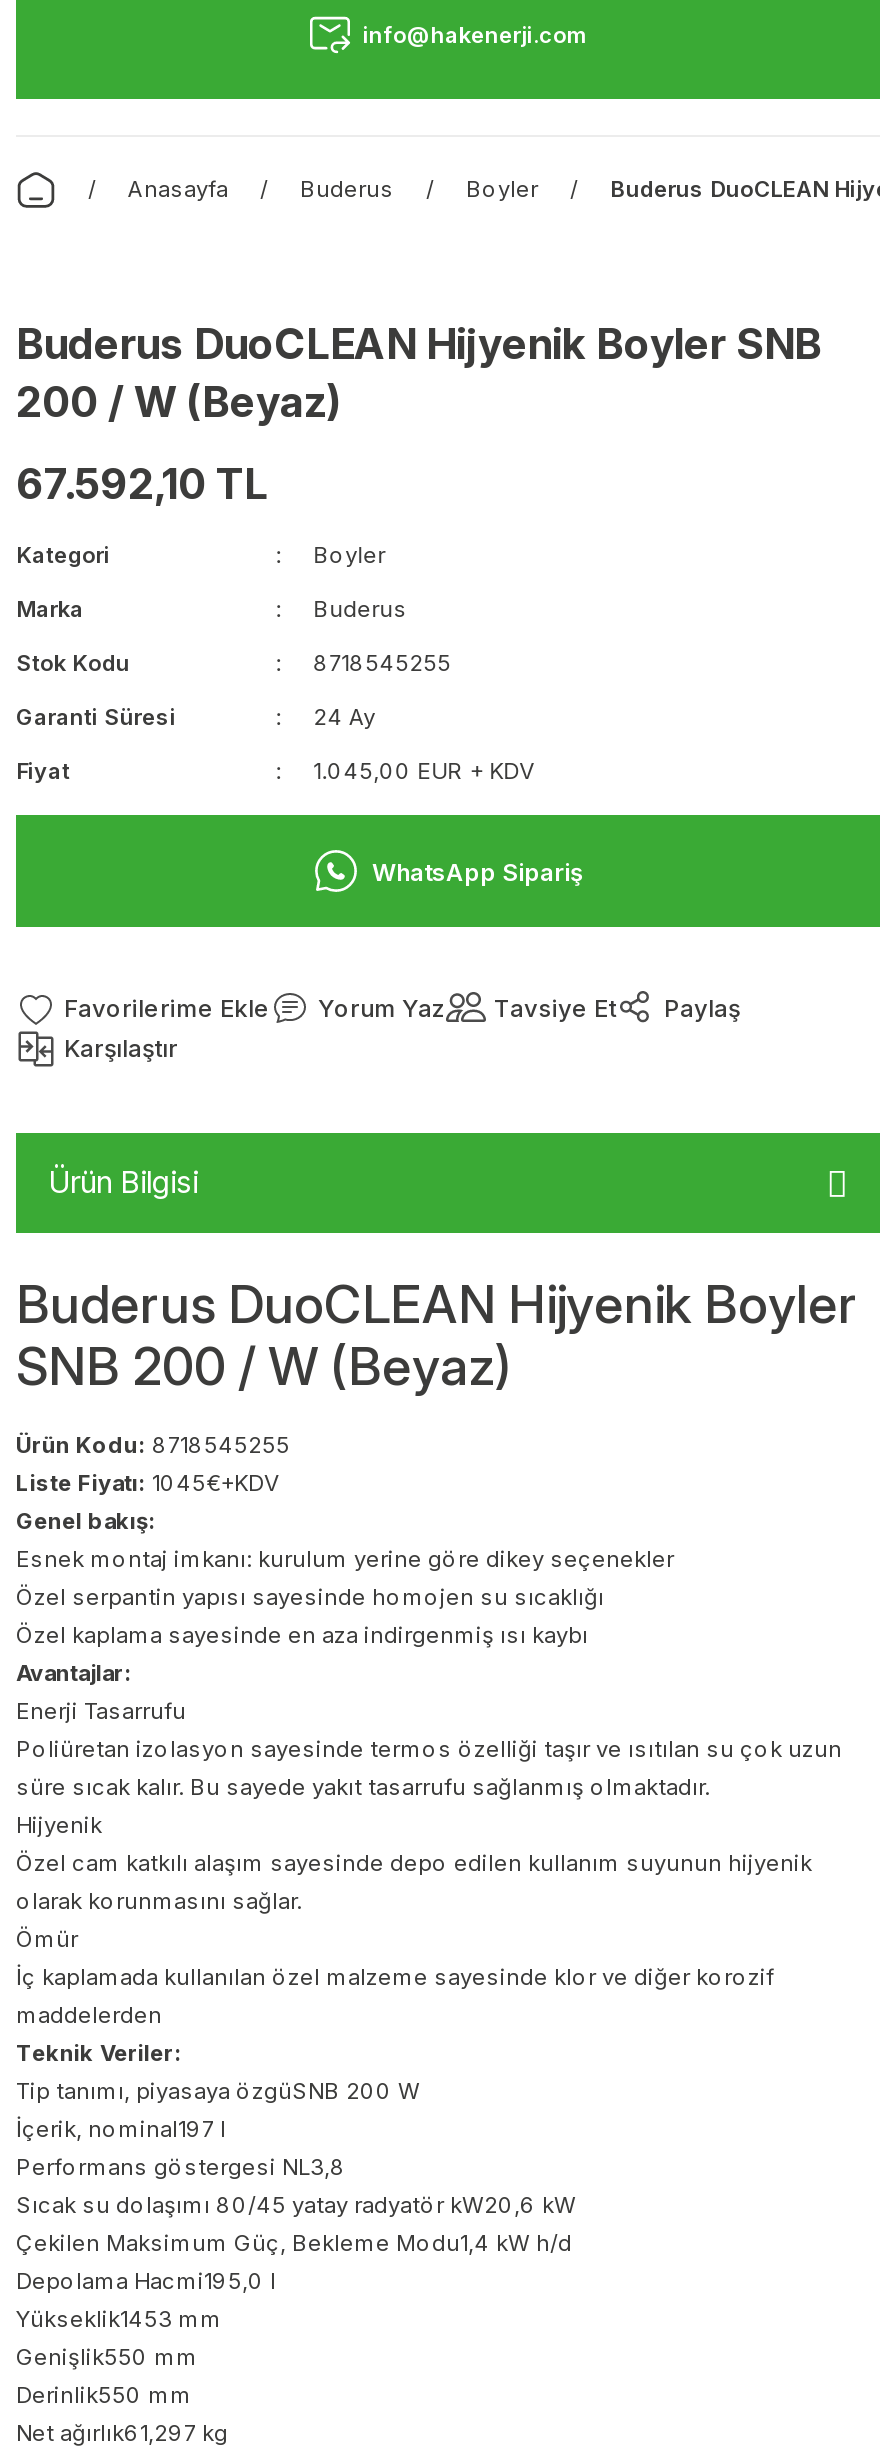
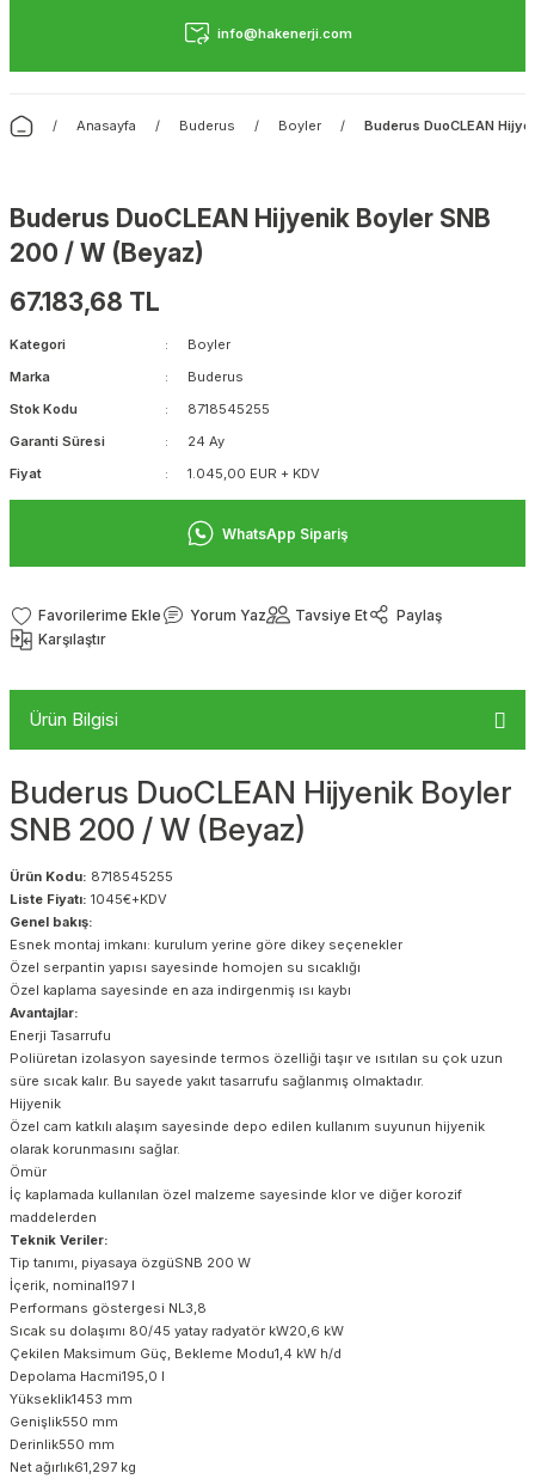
- 67.592,10 TL
+ 67.183,68 TL
